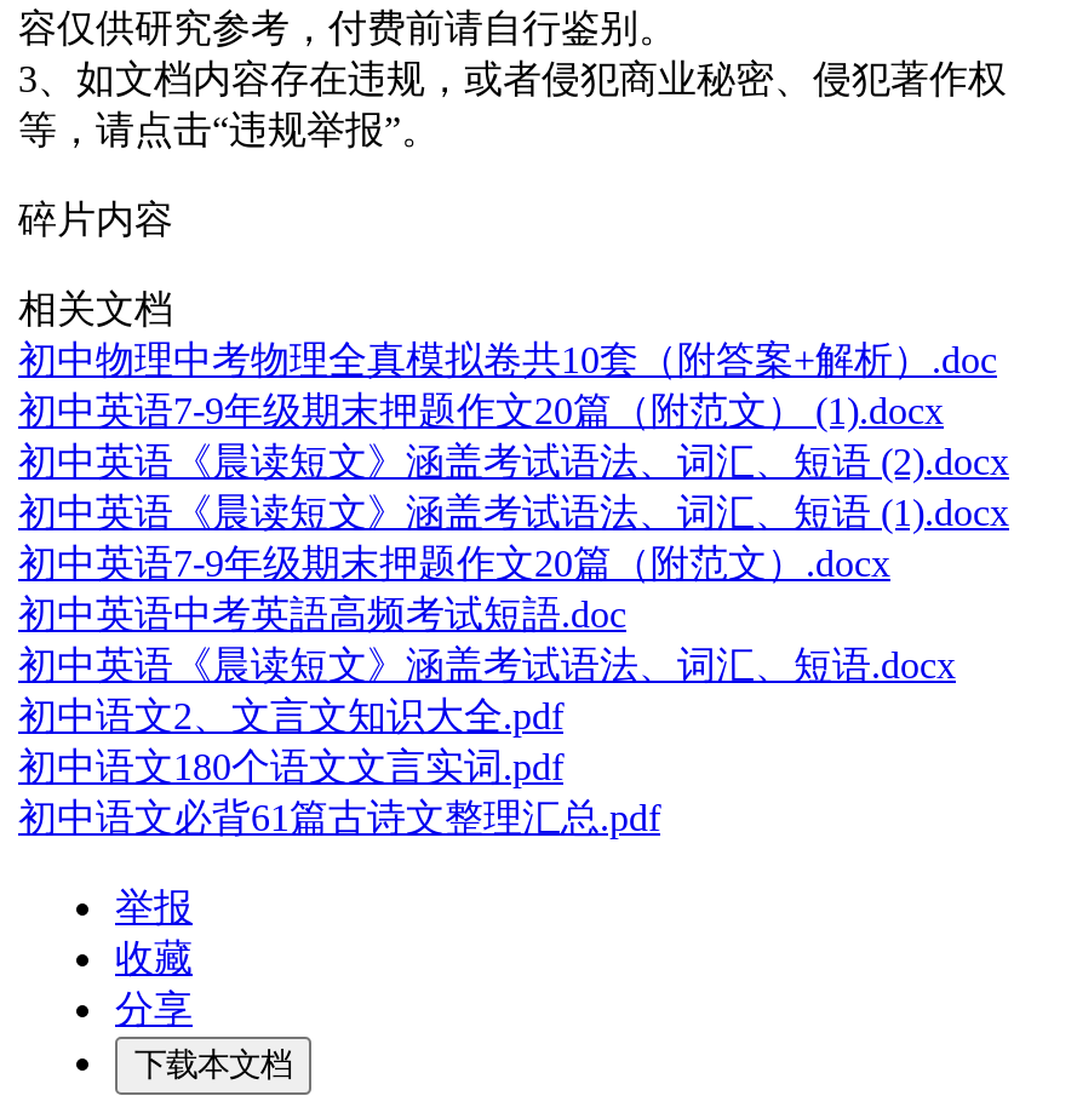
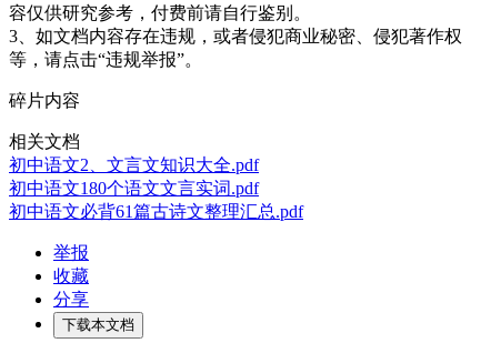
- 初中物理中考物理全真模拟卷共10套（附答案+解析）.doc
- 初中英语7-9年级期末押题作文20篇（附范文） (1).docx
- 初中英语《晨读短文》涵盖考试语法、词汇、短语 (2).docx
- 初中英语《晨读短文》涵盖考试语法、词汇、短语 (1).docx
- 初中英语7-9年级期末押题作文20篇（附范文）.docx
- 初中英语中考英語高频考试短語.doc
- 初中英语《晨读短文》涵盖考试语法、词汇、短语.docx
